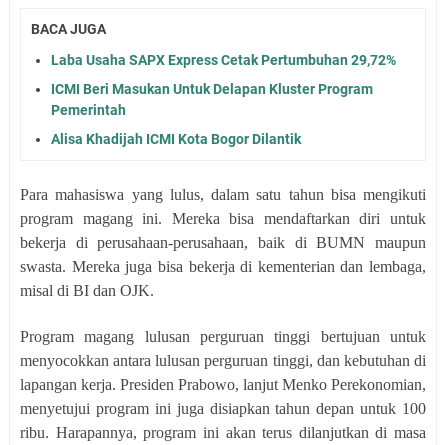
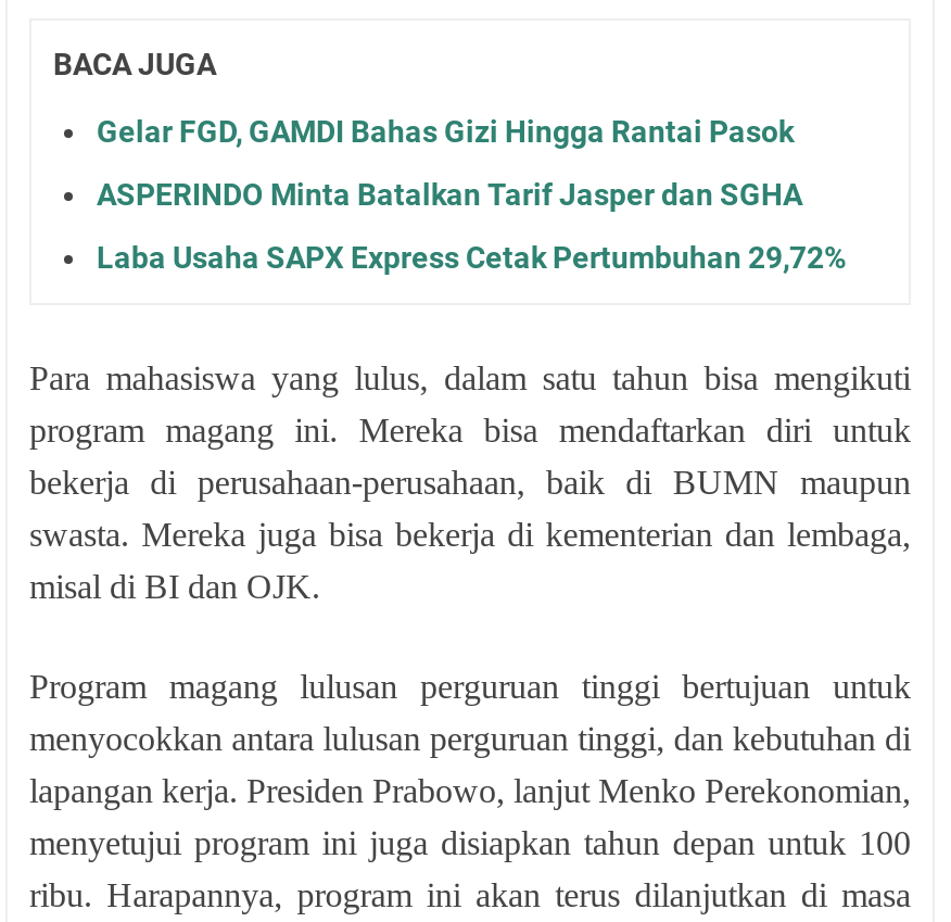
+ Gelar FGD, GAMDI Bahas Gizi Hingga Rantai Pasok
+ ASPERINDO Minta Batalkan Tarif Jasper dan SGHA

moved down: Laba Usaha SAPX Express Cetak Pertumbuhan 29,72%

- ICMI Beri Masukan Untuk Delapan Kluster Program
- Pemerintah
- Alisa Khadijah ICMI Kota Bogor Dilantik
